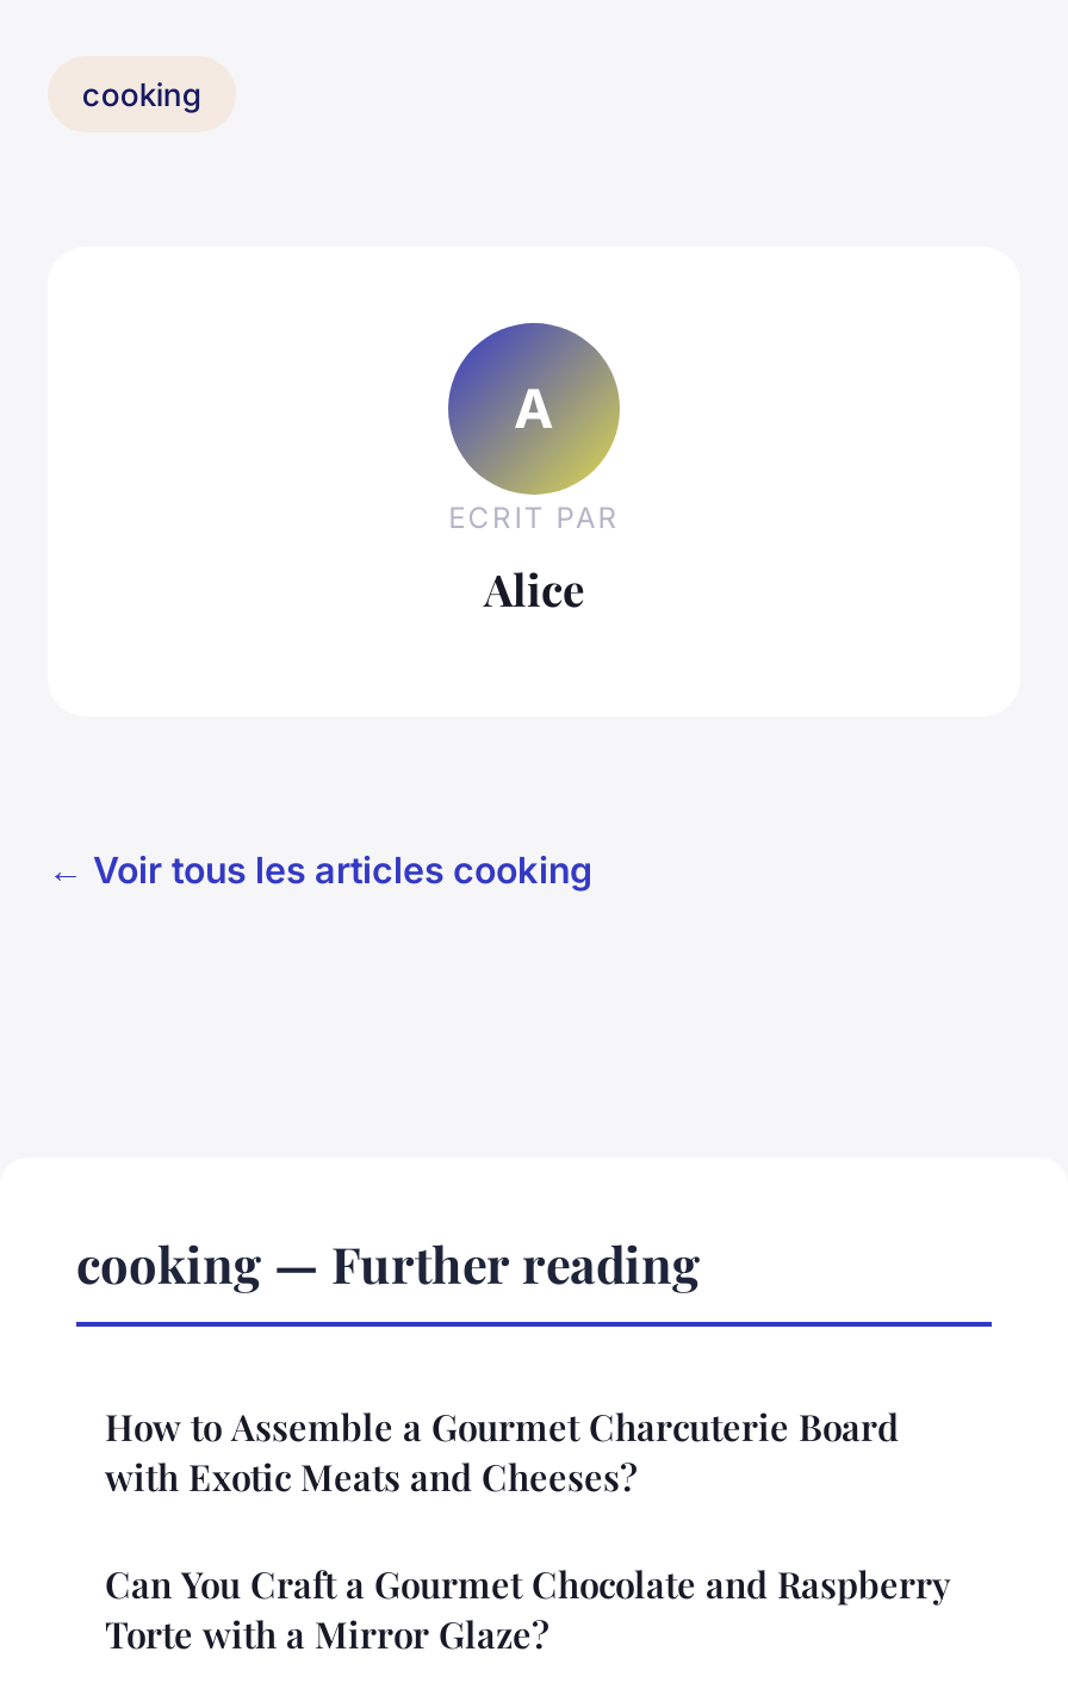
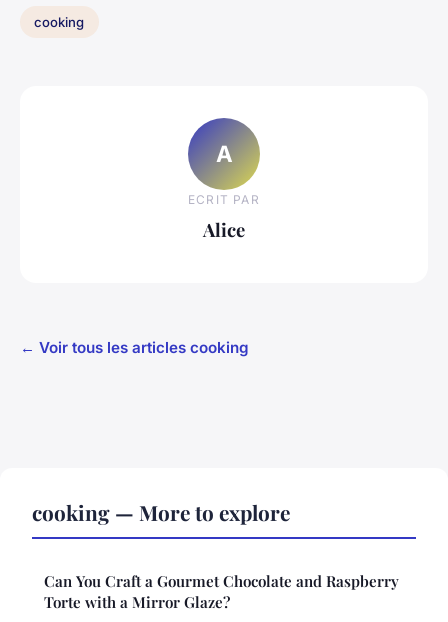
- cooking — Further reading
- How to Assemble a Gourmet Charcuterie Board
- with Exotic Meats and Cheeses?
+ cooking — More to explore
